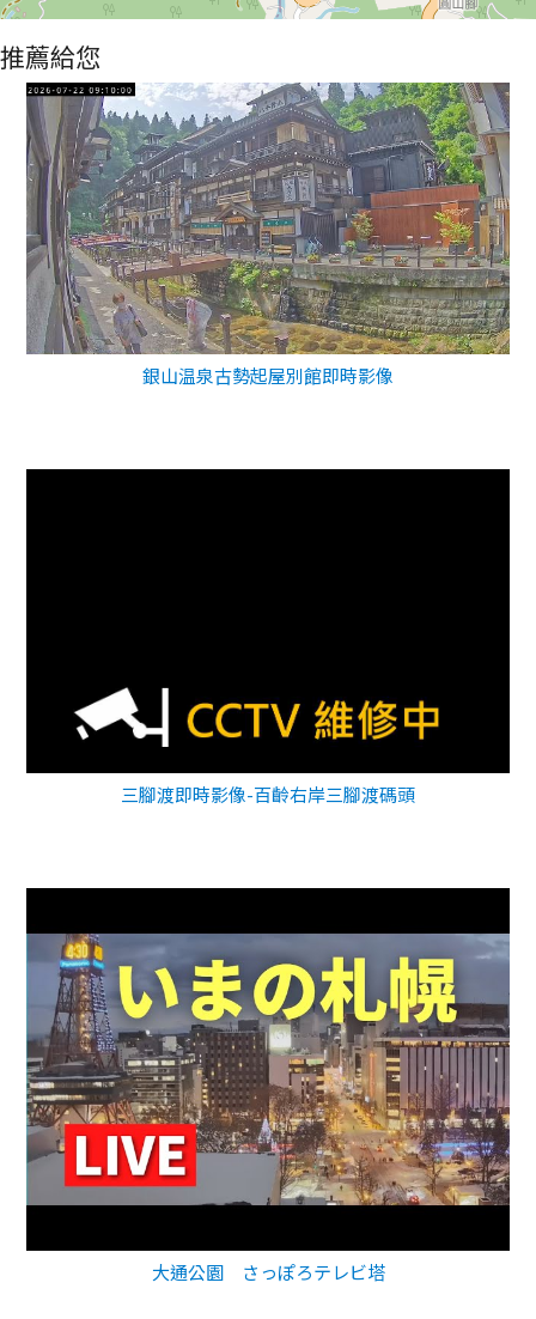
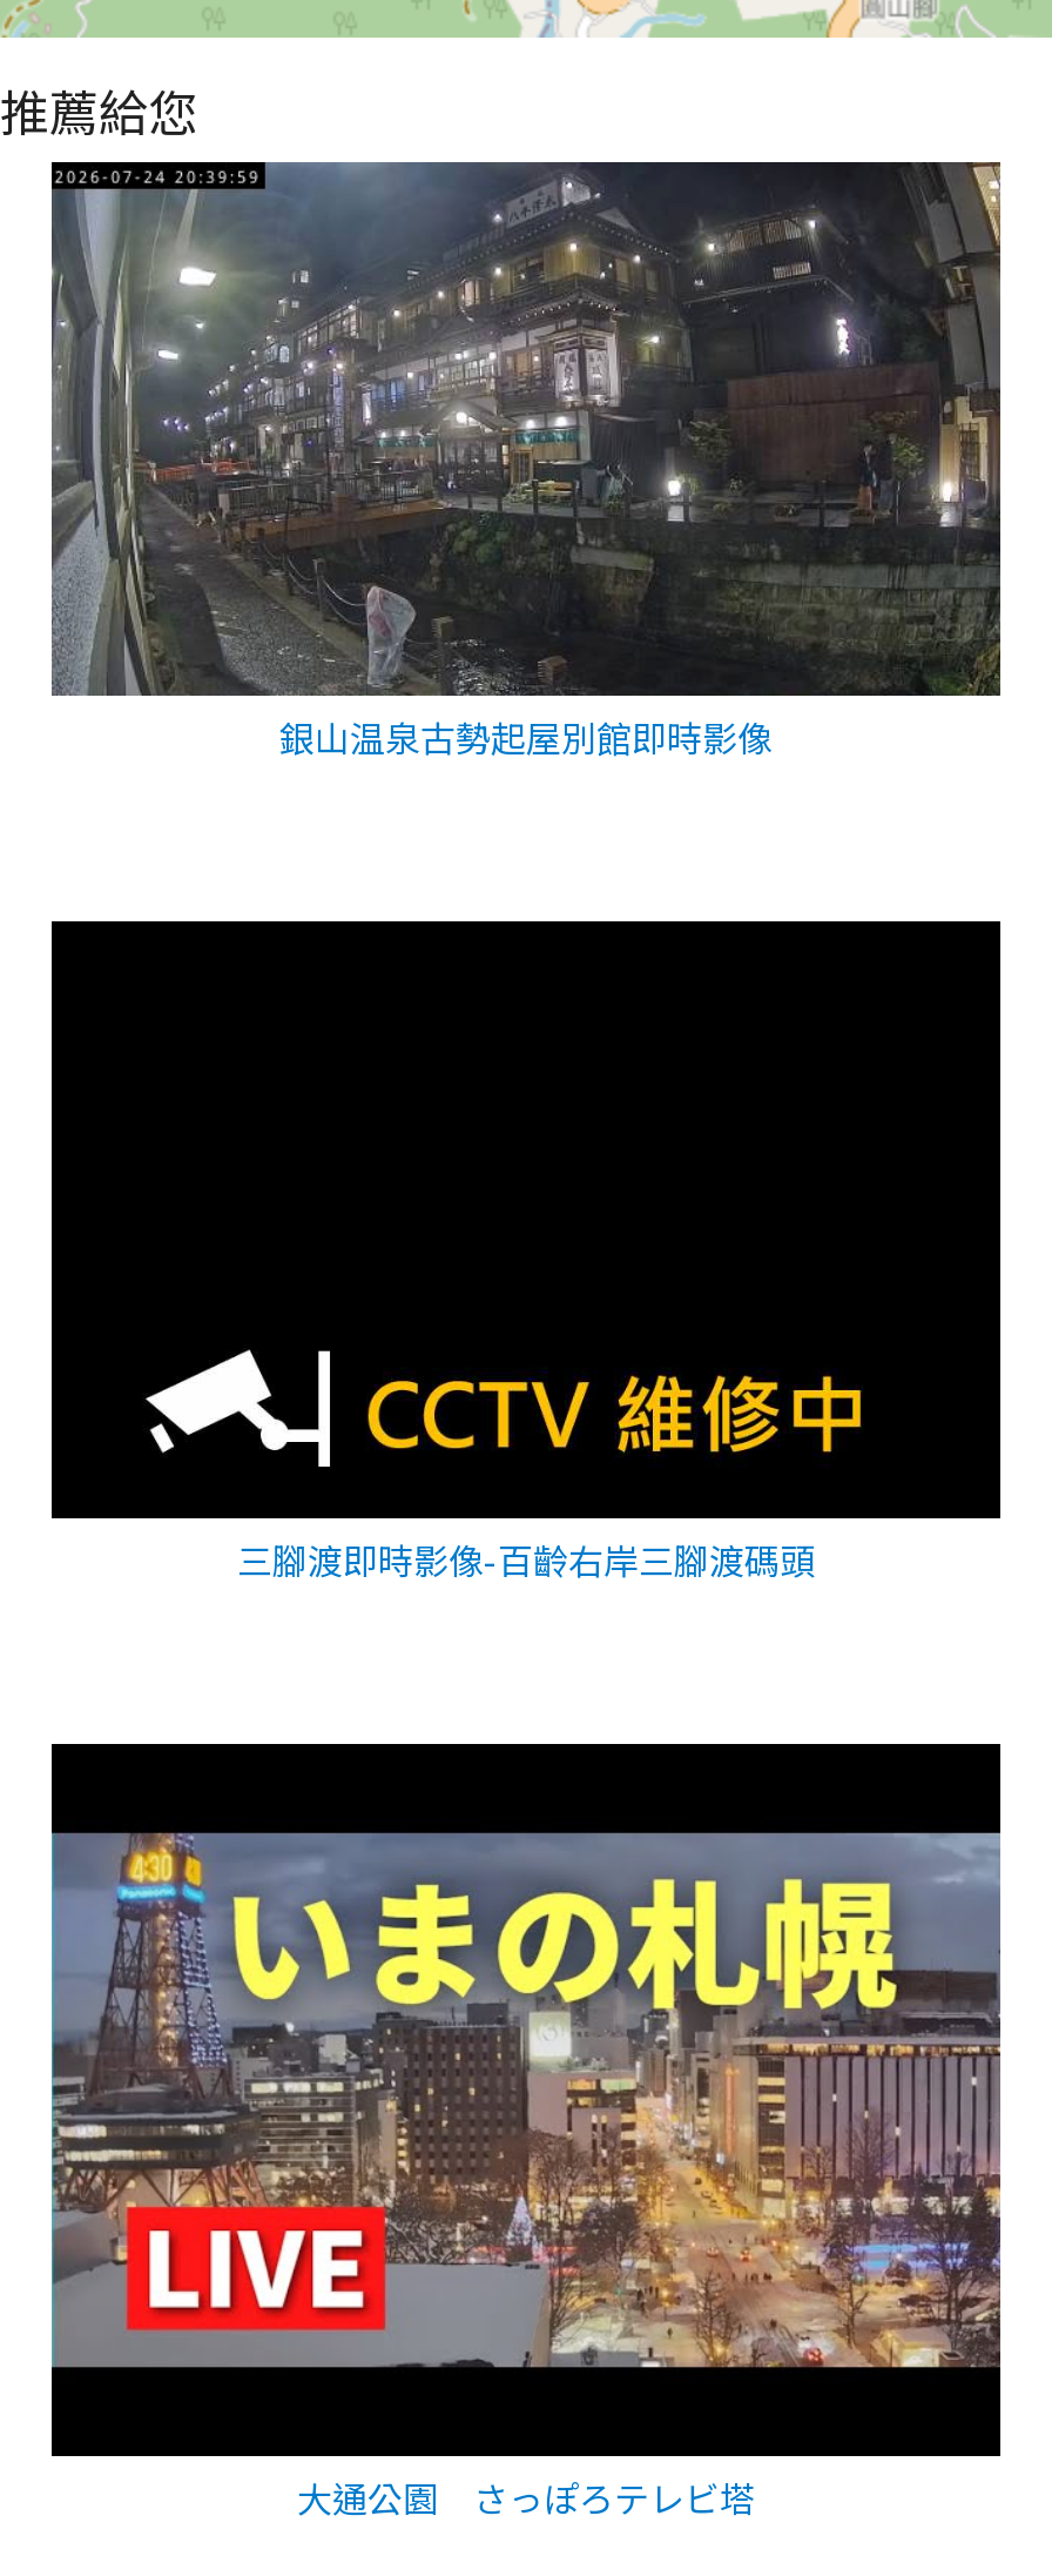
- [image]
+ [image]
